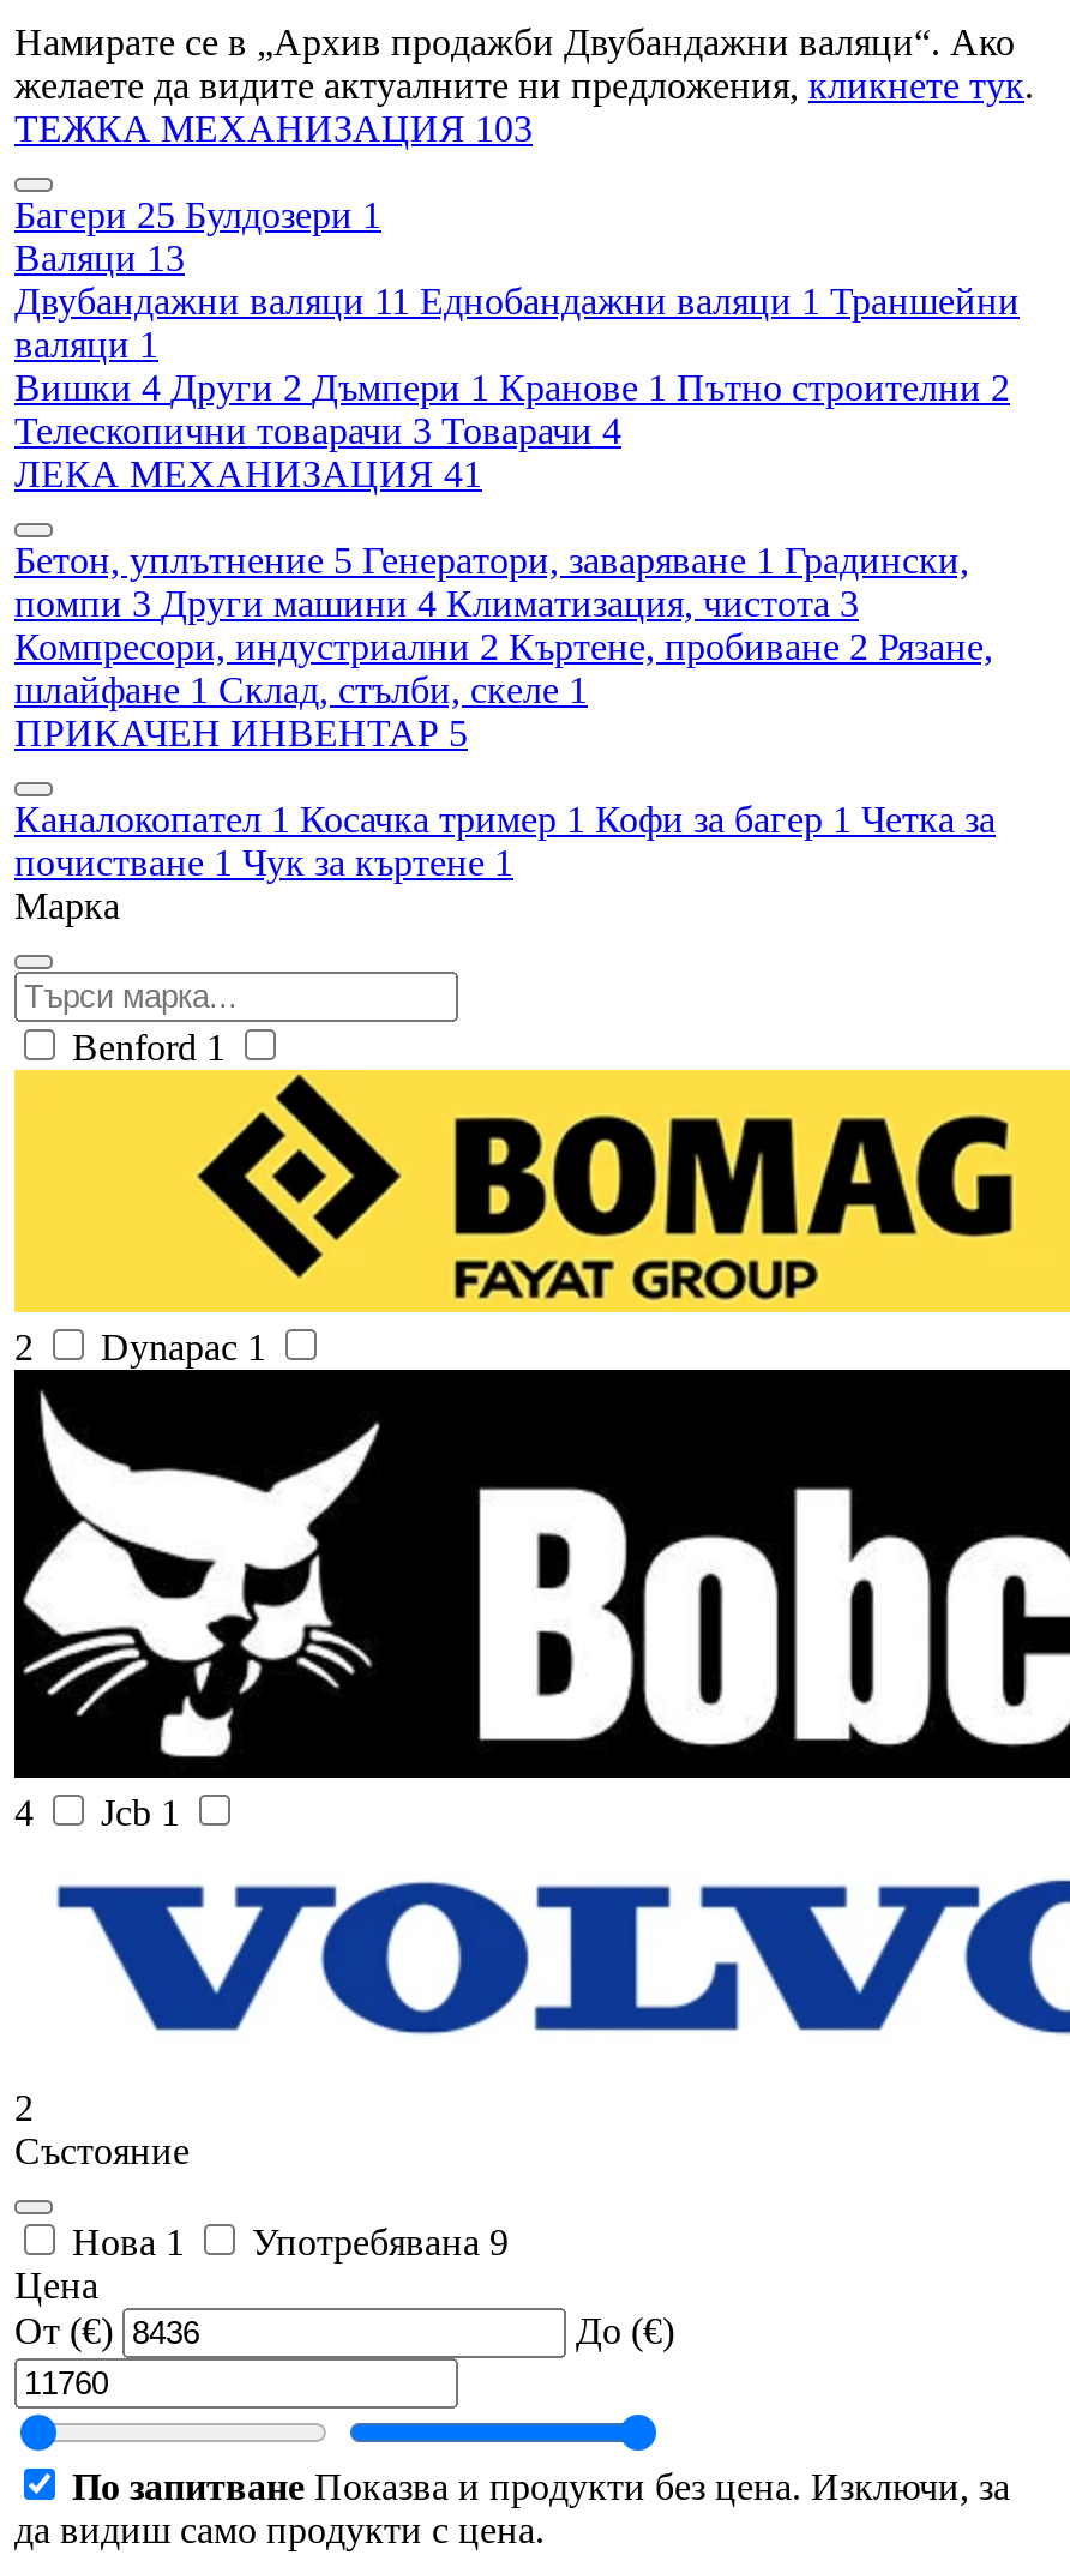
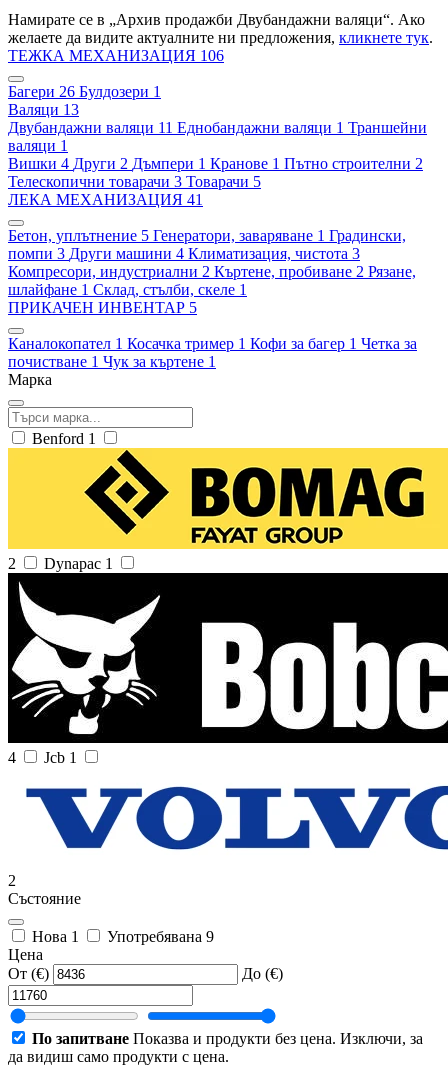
- ТЕЖКА МЕХАНИЗАЦИЯ 103
+ ТЕЖКА МЕХАНИЗАЦИЯ 106

- Багери 25 Булдозери 1
+ Багери 26 Булдозери 1

- Телескопични товарачи 3 Товарачи 4
+ Телескопични товарачи 3 Товарачи 5
